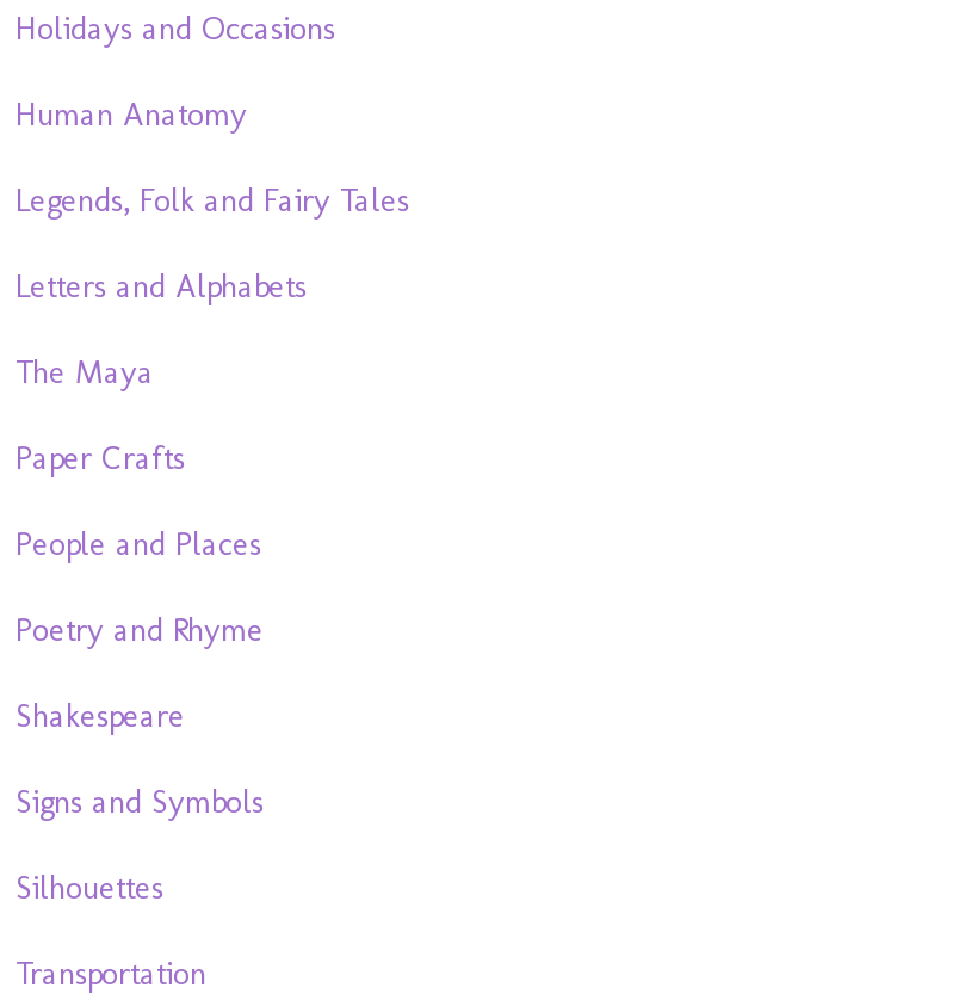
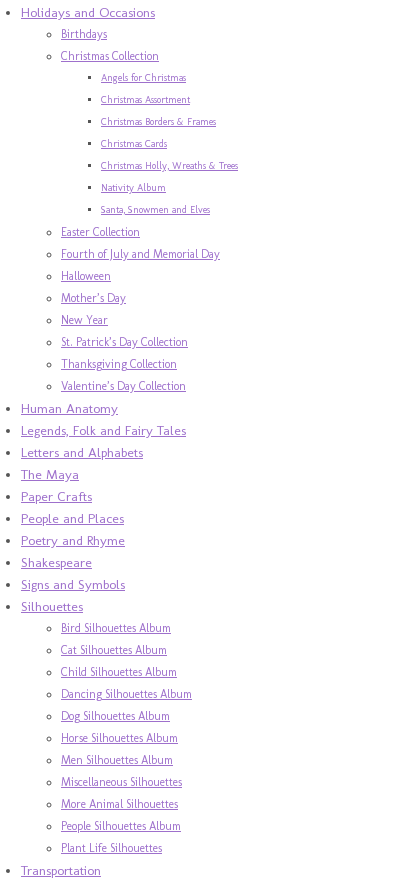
+ Birthdays
+ Christmas Collection
+ Angels for Christmas
+ Christmas Assortment
+ Christmas Borders & Frames
+ Christmas Cards
+ Christmas Holly, Wreaths & Trees
+ Nativity Album
+ Santa, Snowmen and Elves
+ Easter Collection
+ Fourth of July and Memorial Day
+ Halloween
+ Mother’s Day
+ New Year
+ St. Patrick’s Day Collection
+ Thanksgiving Collection
+ Valentine’s Day Collection

+ Bird Silhouettes Album
+ Cat Silhouettes Album
+ Child Silhouettes Album
+ Dancing Silhouettes Album
+ Dog Silhouettes Album
+ Horse Silhouettes Album
+ Men Silhouettes Album
+ Miscellaneous Silhouettes
+ More Animal Silhouettes
+ People Silhouettes Album
+ Plant Life Silhouettes
